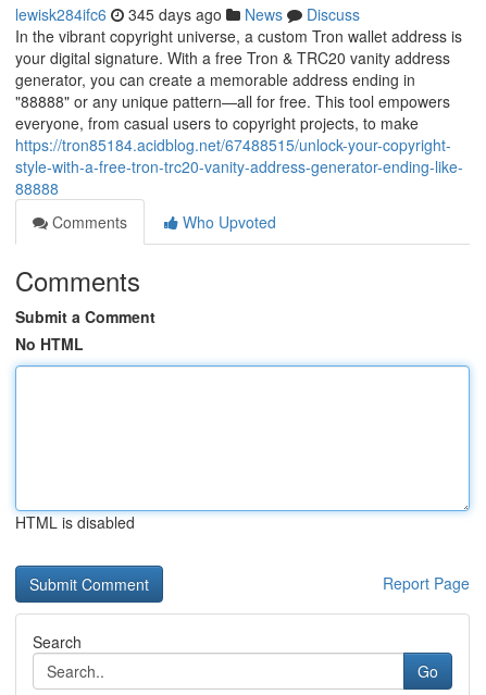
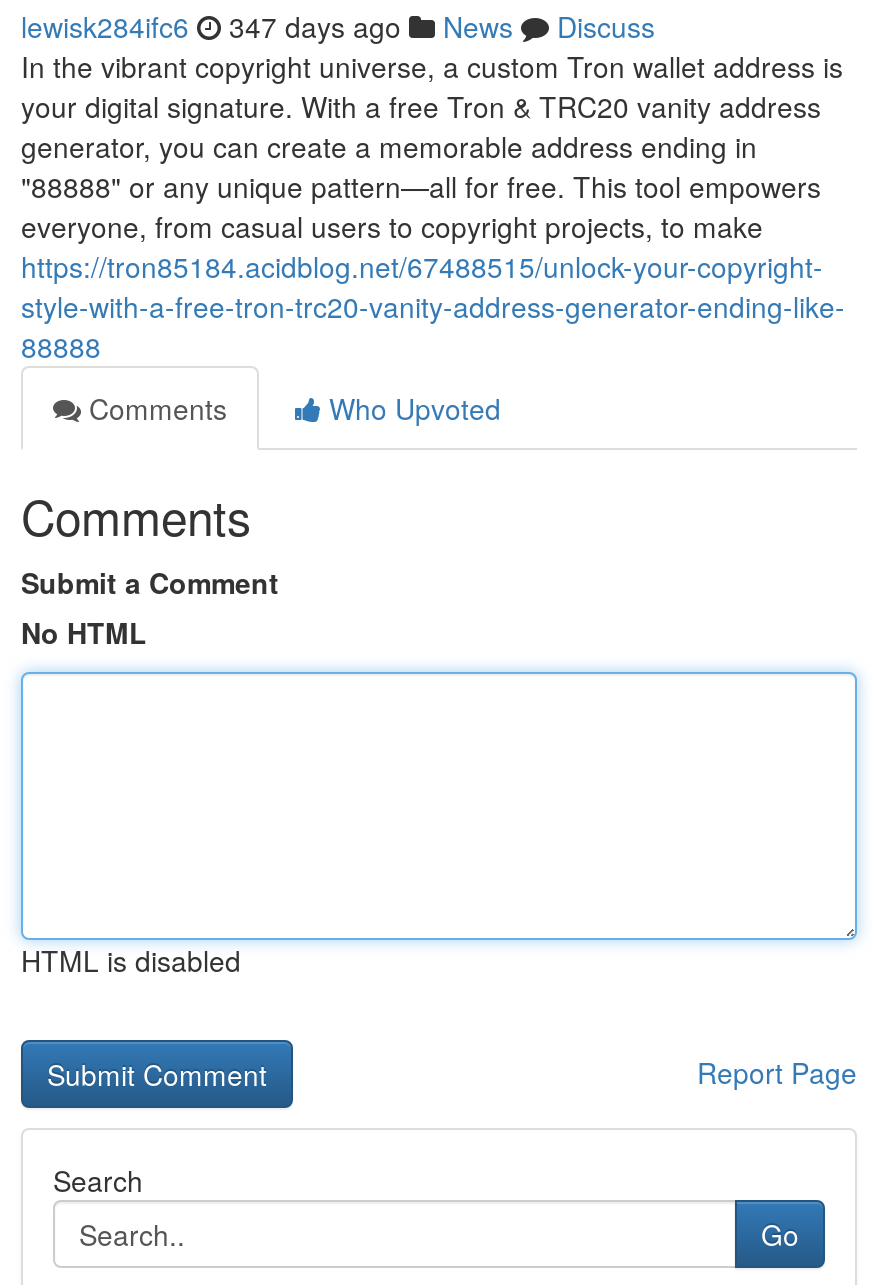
- lewisk284ifc6 345 days ago News Discuss
+ lewisk284ifc6 347 days ago News Discuss
